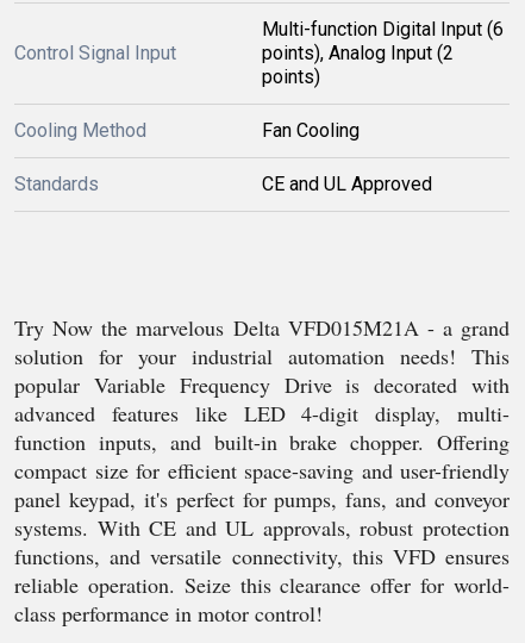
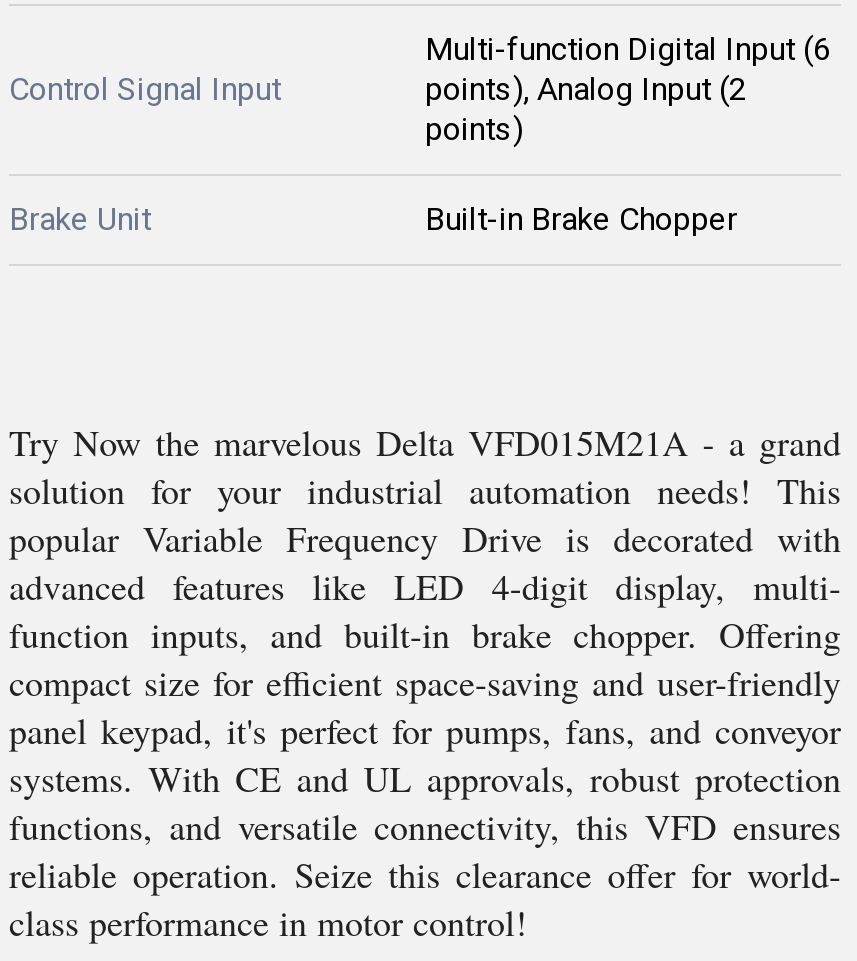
- Cooling Method
- Fan Cooling
- Standards
- CE and UL Approved
+ Brake Unit
+ Built-in Brake Chopper
